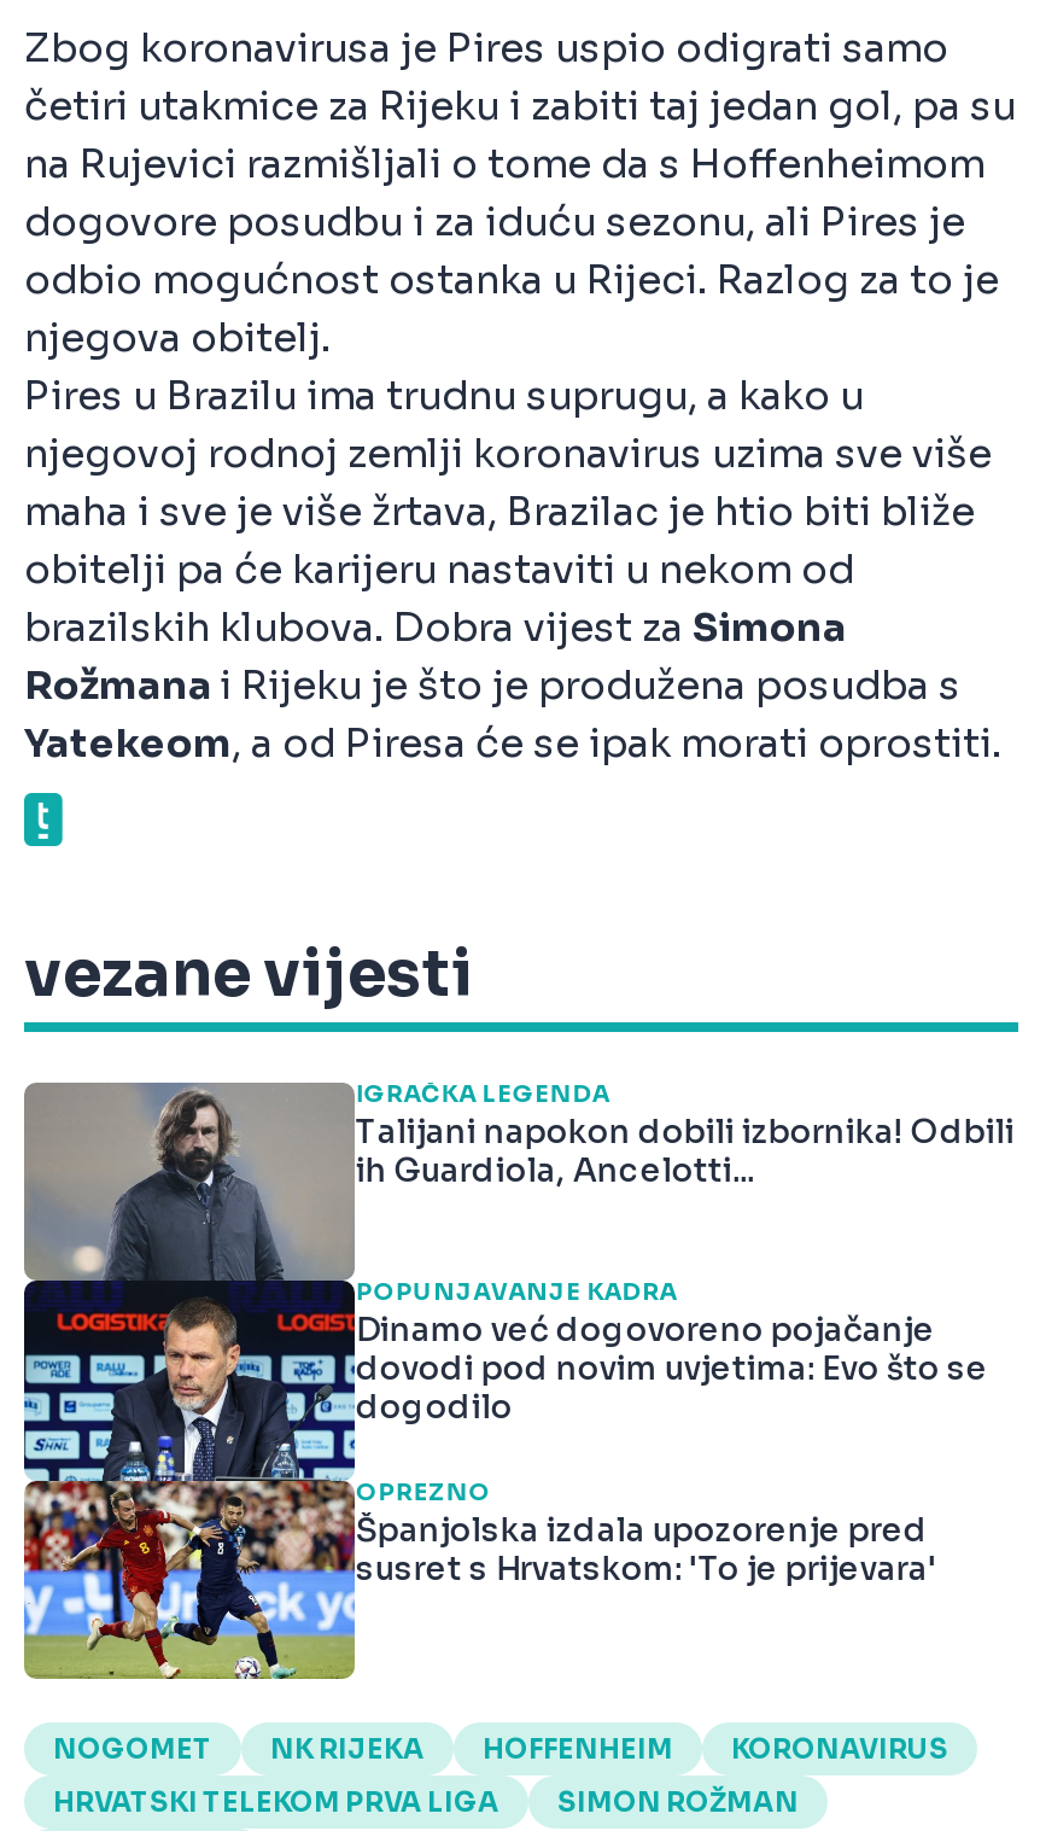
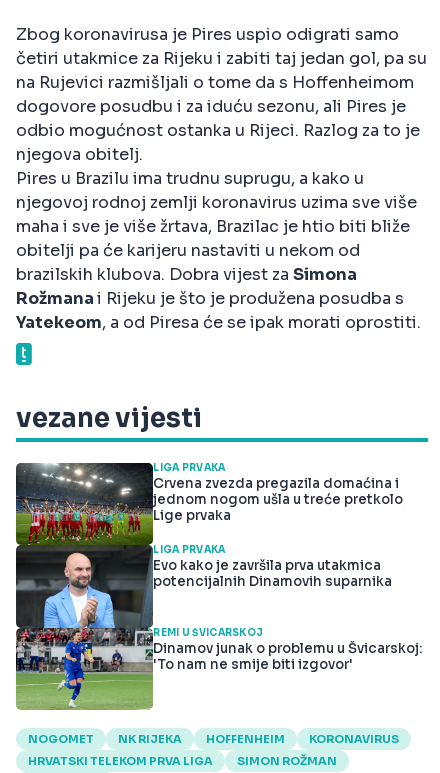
- [image]
- IGRAČKA LEGENDA
- Talijani napokon dobili izbornika! Odbili
- ih Guardiola, Ancelotti...
+ [image]
+ LIGA PRVAKA
+ Crvena zvezda pregazila domaćina i
+ jednom nogom ušla u treće pretkolo
+ Lige prvaka

- POPUNJAVANJE KADRA
- Dinamo već dogovoreno pojačanje
- dovodi pod novim uvjetima: Evo što se
- dogodilo
+ LIGA PRVAKA
+ Evo kako je završila prva utakmica
+ potencijalnih Dinamovih suparnika

- OPREZNO
- Španjolska izdala upozorenje pred
- susret s Hrvatskom: 'To je prijevara'
+ REMI U ŠVICARSKOJ
+ Dinamov junak o problemu u Švicarskoj:
+ 'To nam ne smije biti izgovor'
